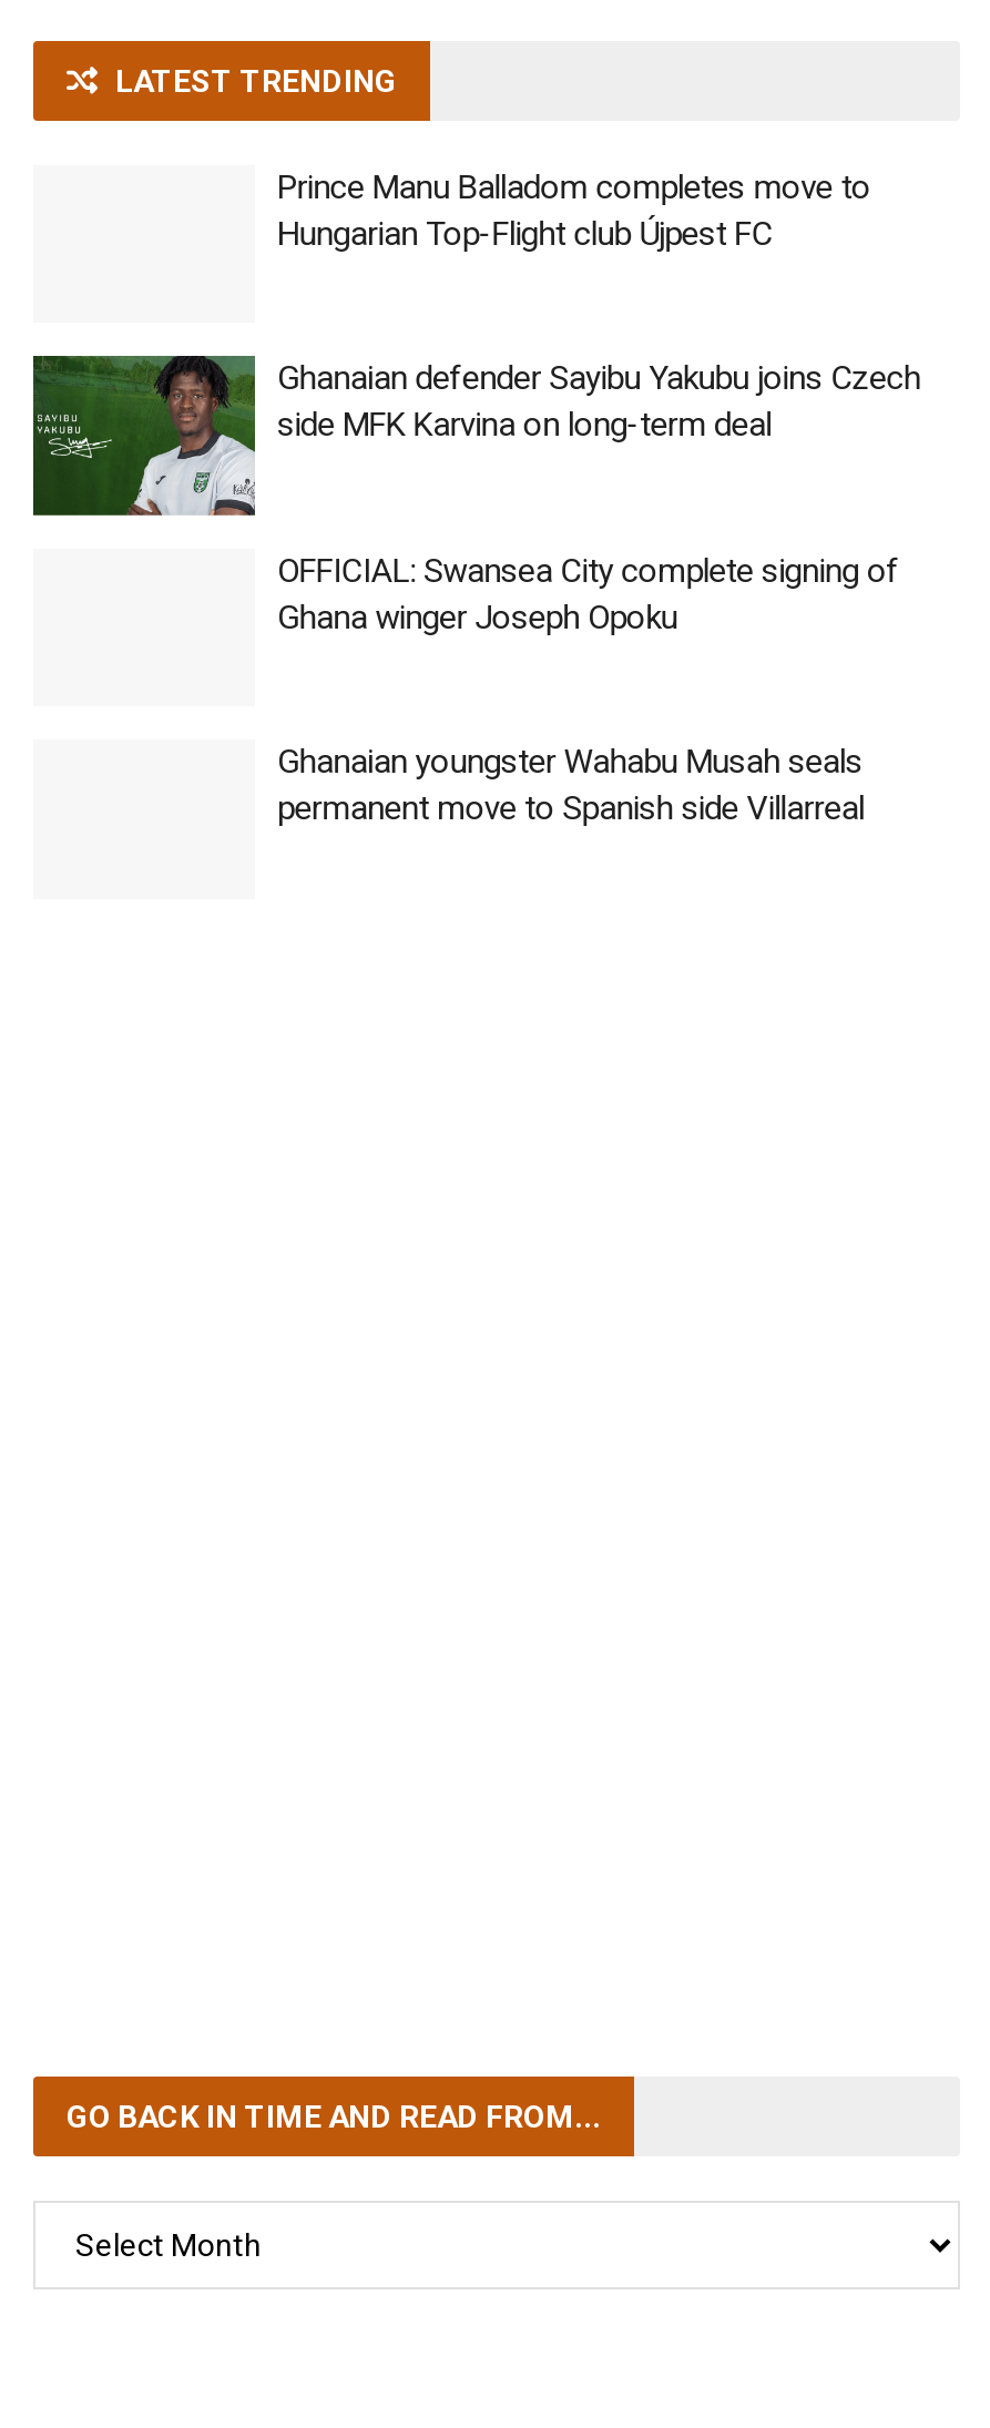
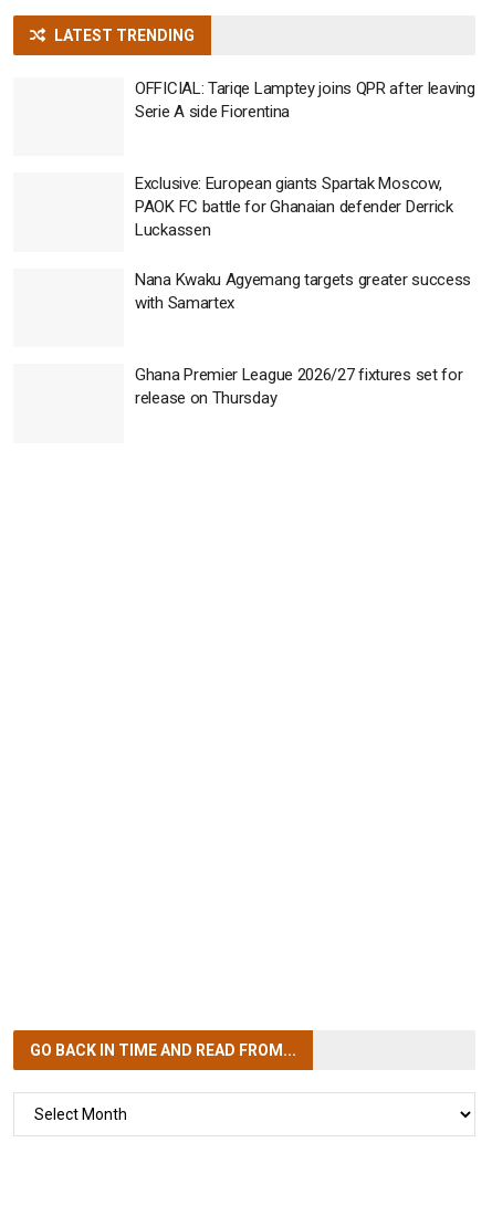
- Prince Manu Balladom completes move to
- Hungarian Top-Flight club Újpest FC
+ OFFICIAL: Tariqe Lamptey joins QPR after leaving
+ Serie A side Fiorentina

- [image]

- Ghanaian defender Sayibu Yakubu joins Czech
- side MFK Karvina on long-term deal
+ Exclusive: European giants Spartak Moscow,
+ PAOK FC battle for Ghanaian defender Derrick
+ Luckassen

- OFFICIAL: Swansea City complete signing of
- Ghana winger Joseph Opoku
+ Nana Kwaku Agyemang targets greater success
+ with Samartex

- Ghanaian youngster Wahabu Musah seals
- permanent move to Spanish side Villarreal
+ Ghana Premier League 2026/27 fixtures set for
+ release on Thursday
